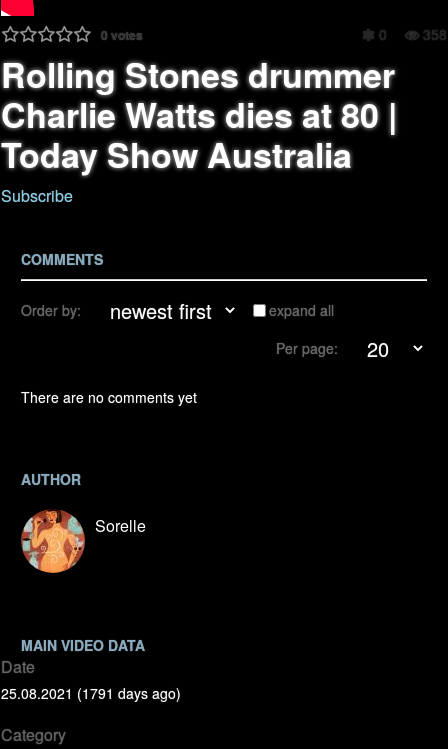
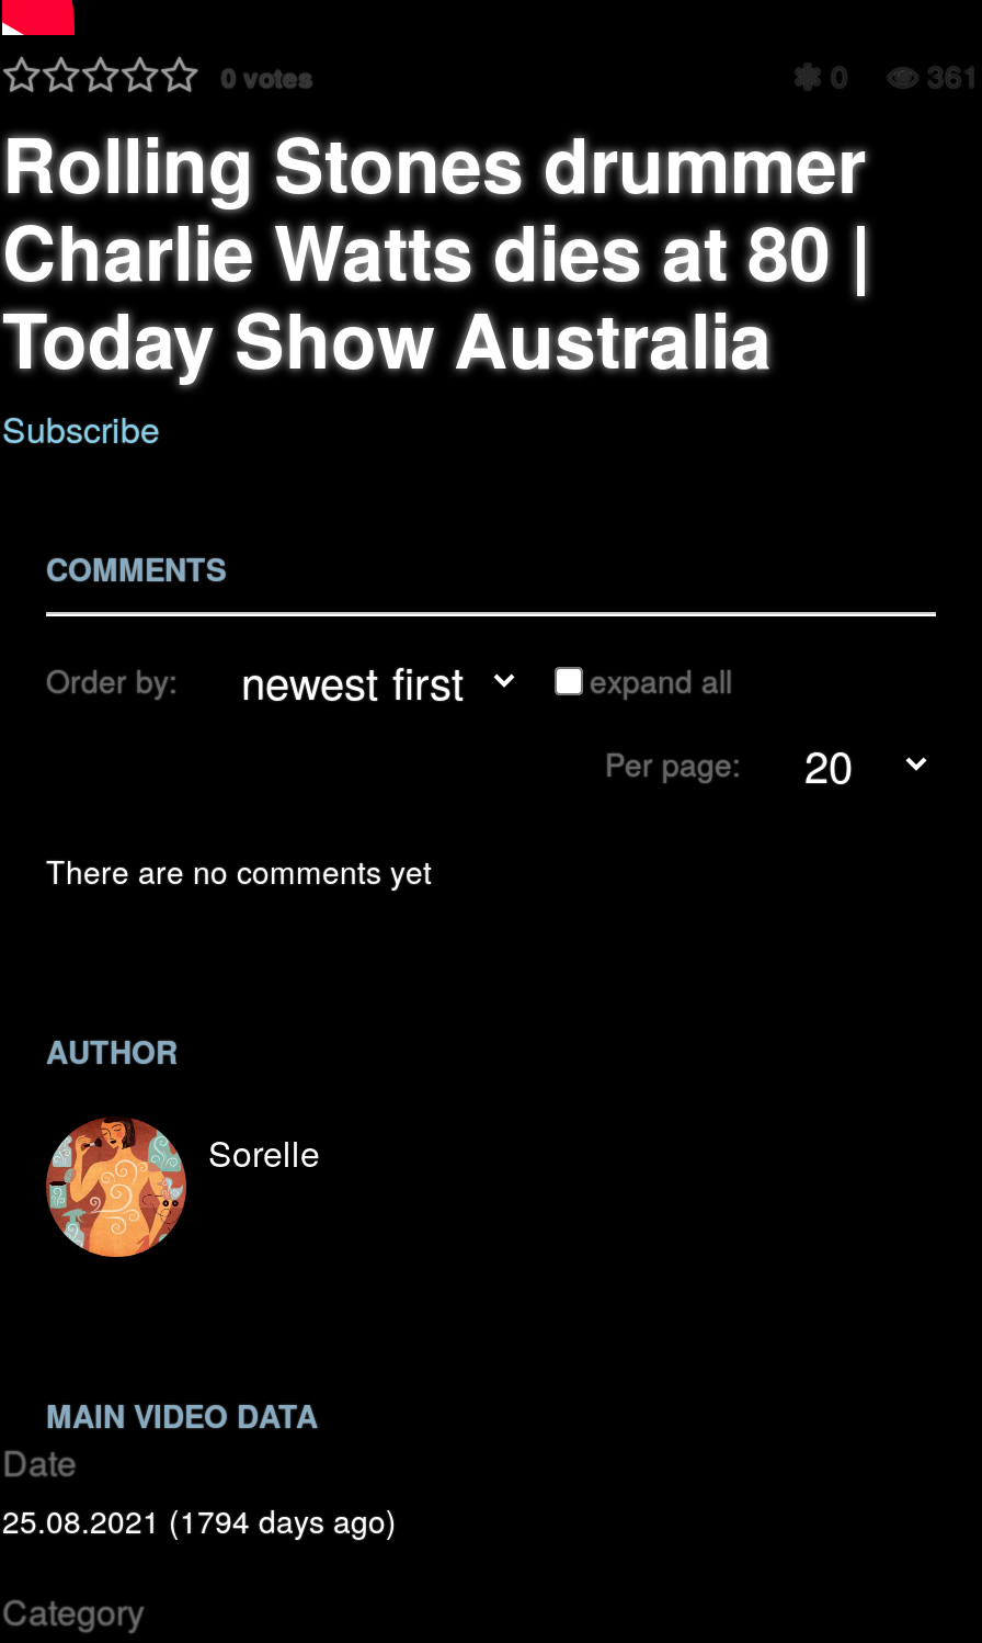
- 0 358
+ 0 361

- 25.08.2021 (1791 days ago)
+ 25.08.2021 (1794 days ago)
